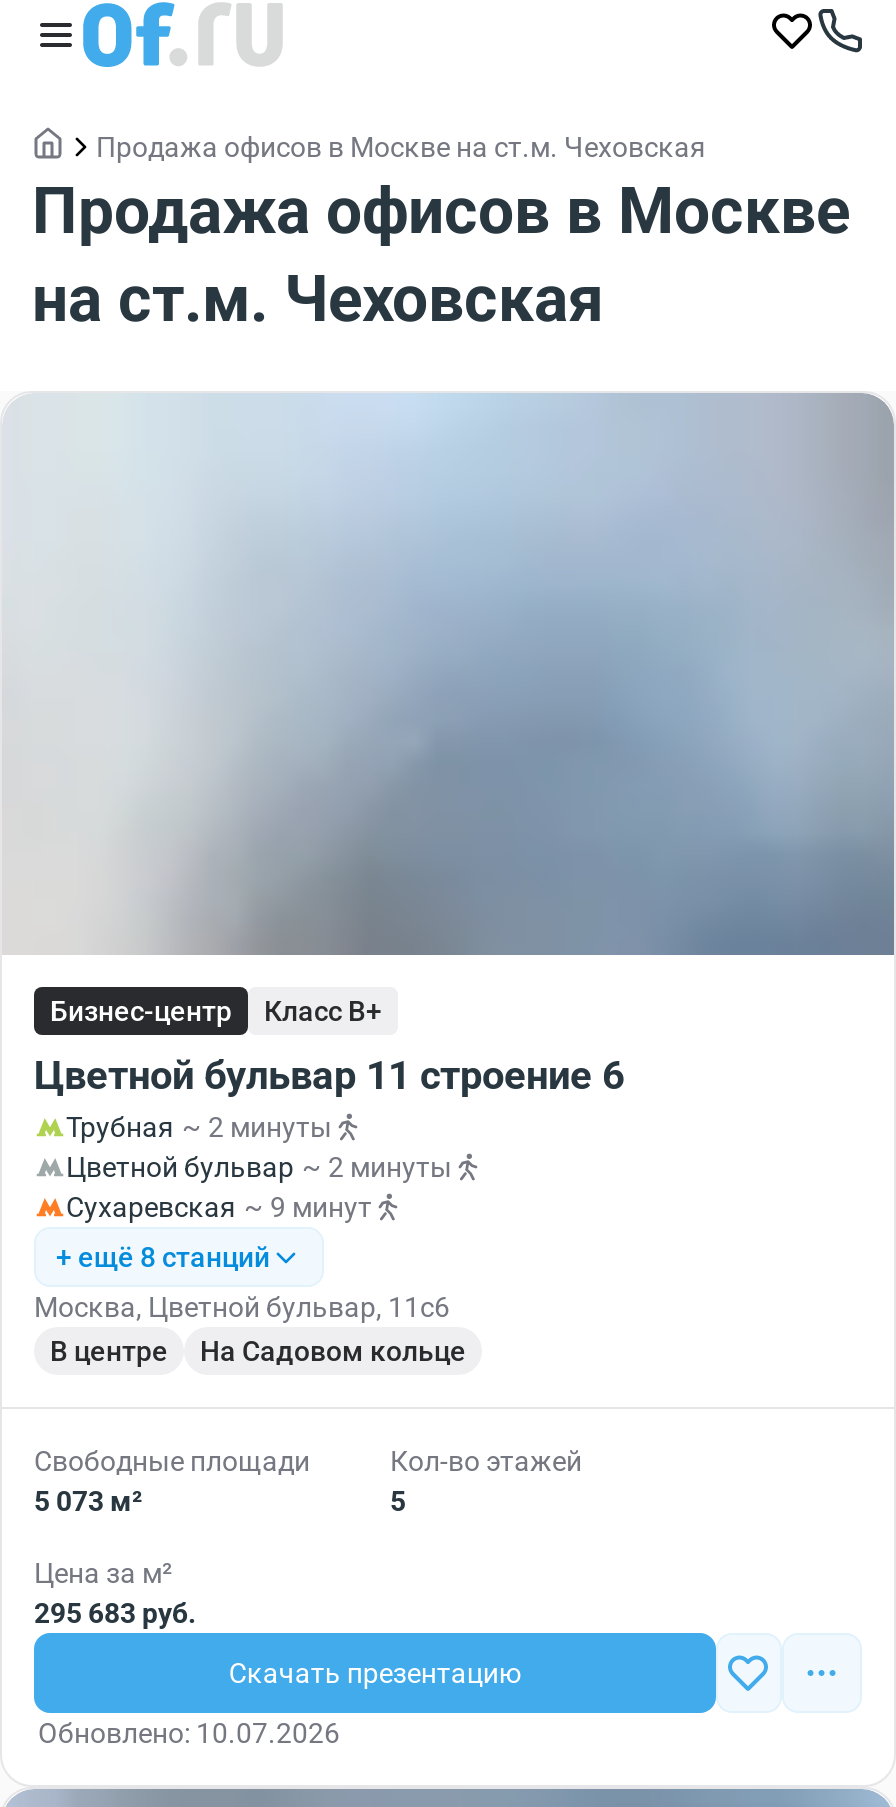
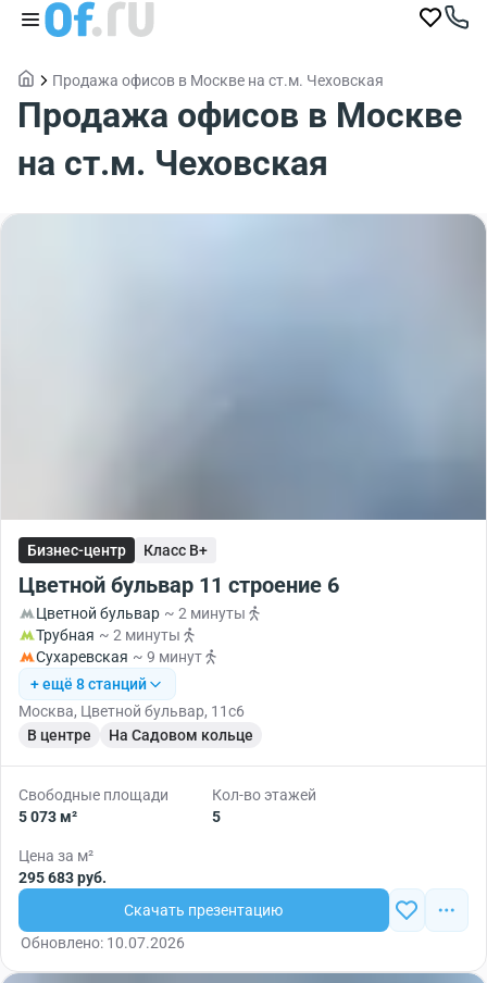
moved down: Трубная ~ 2 минуты

moved up: Цветной бульвар ~ 2 минуты
